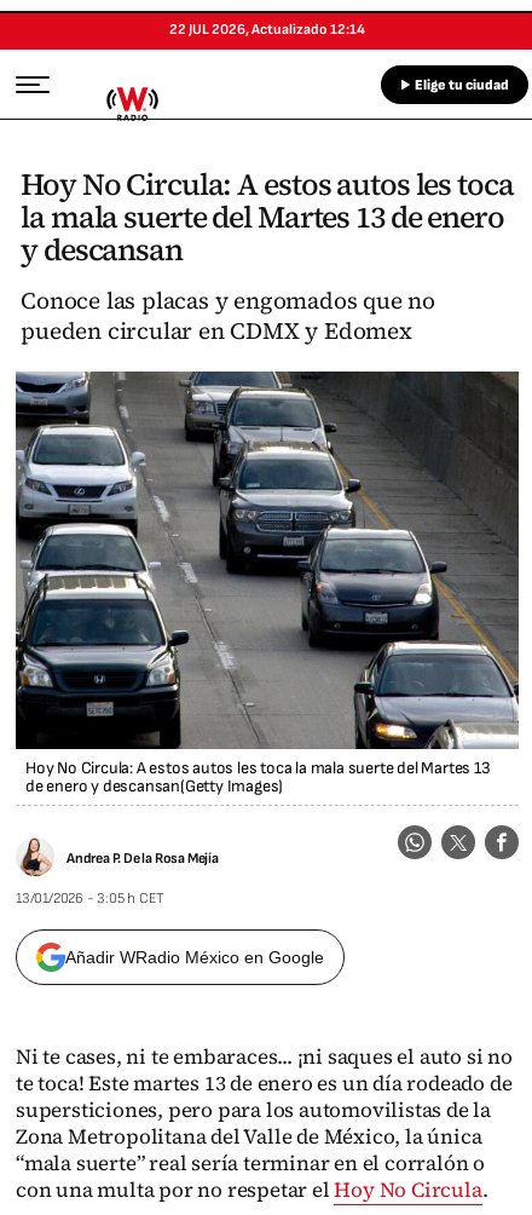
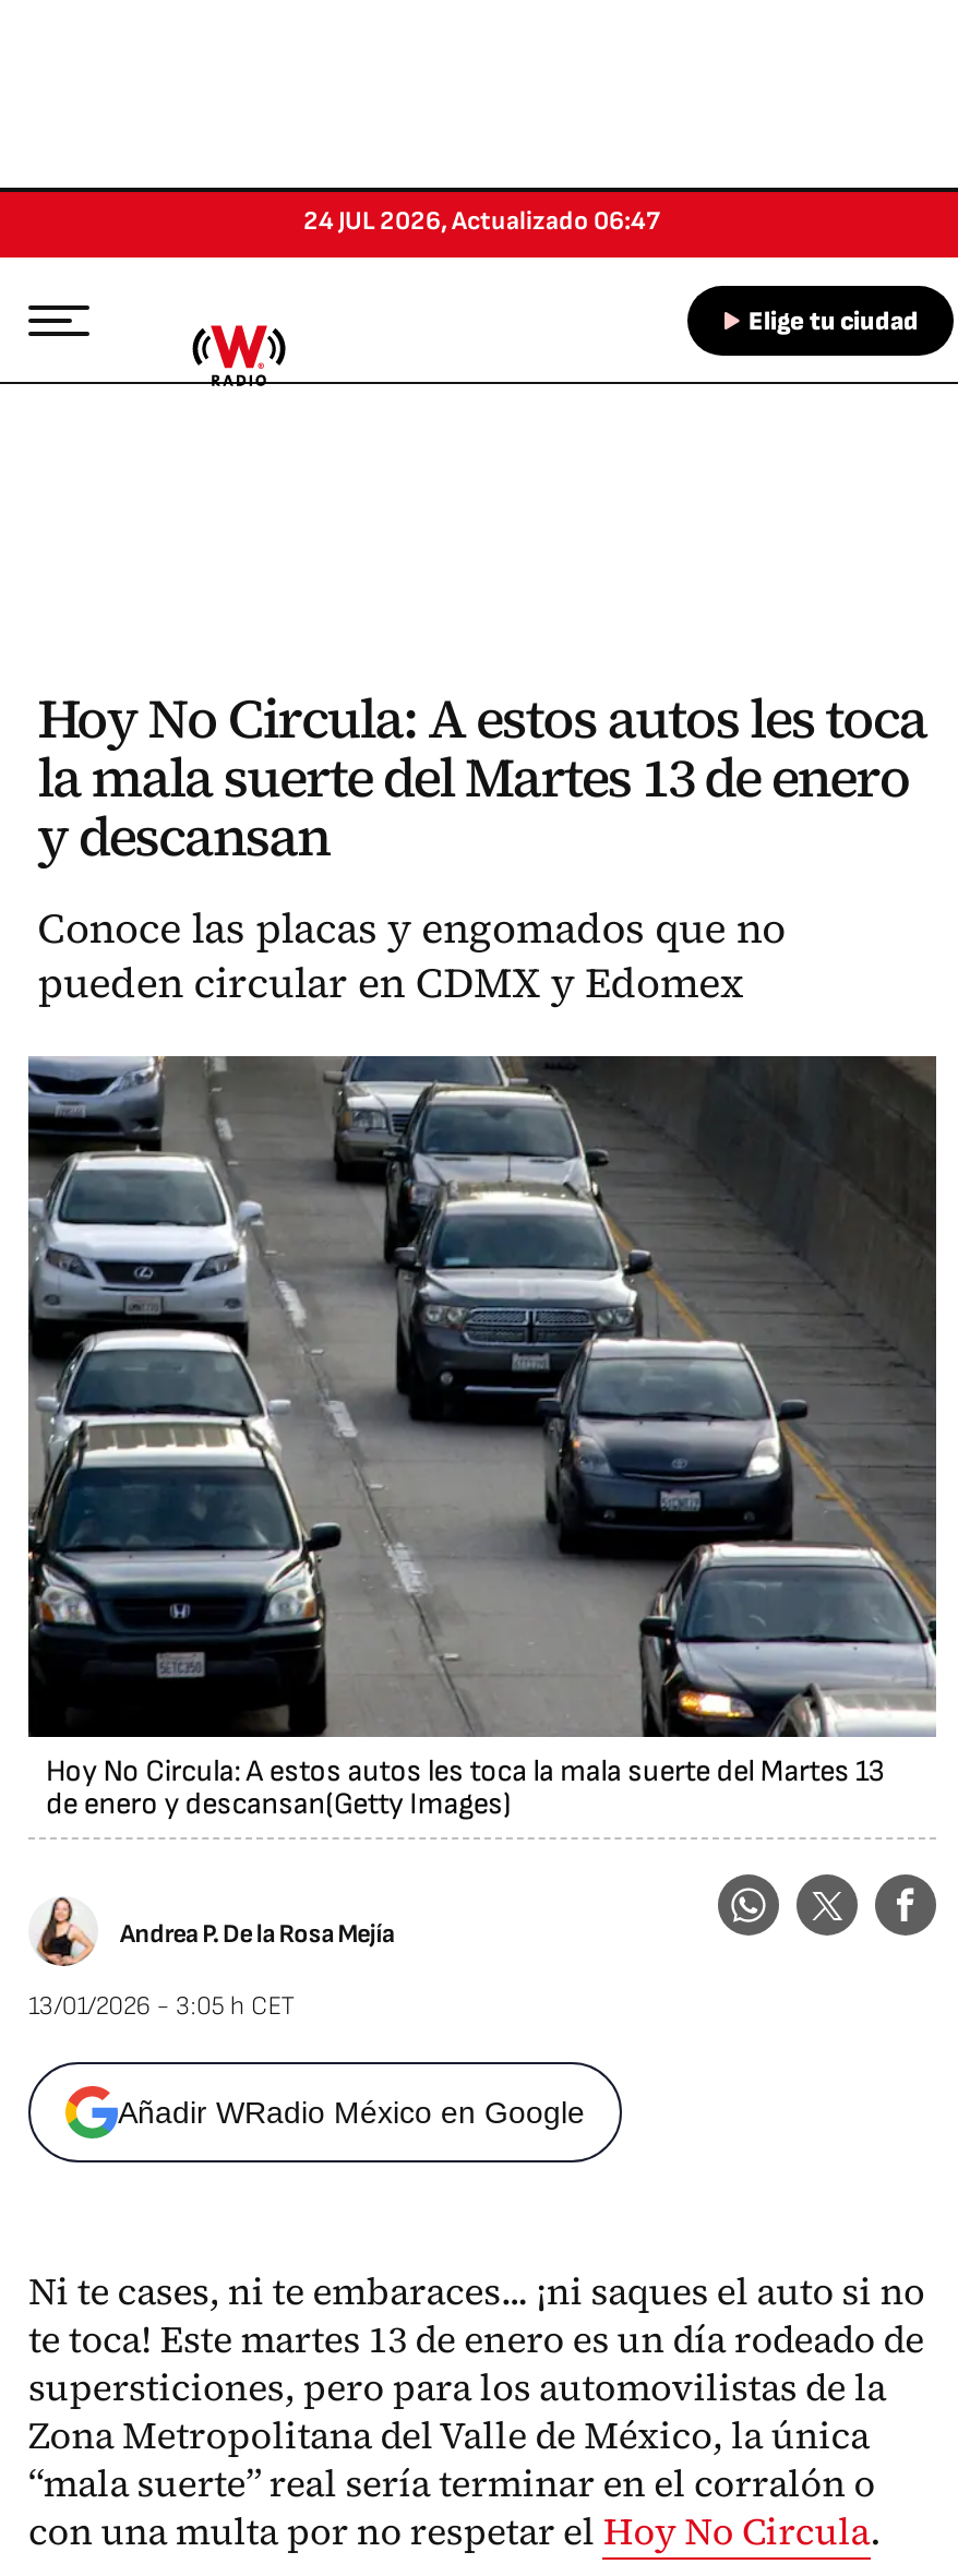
- 22 JUL 2026,Actualizado 12:14
+ 24 JUL 2026,Actualizado 06:47
